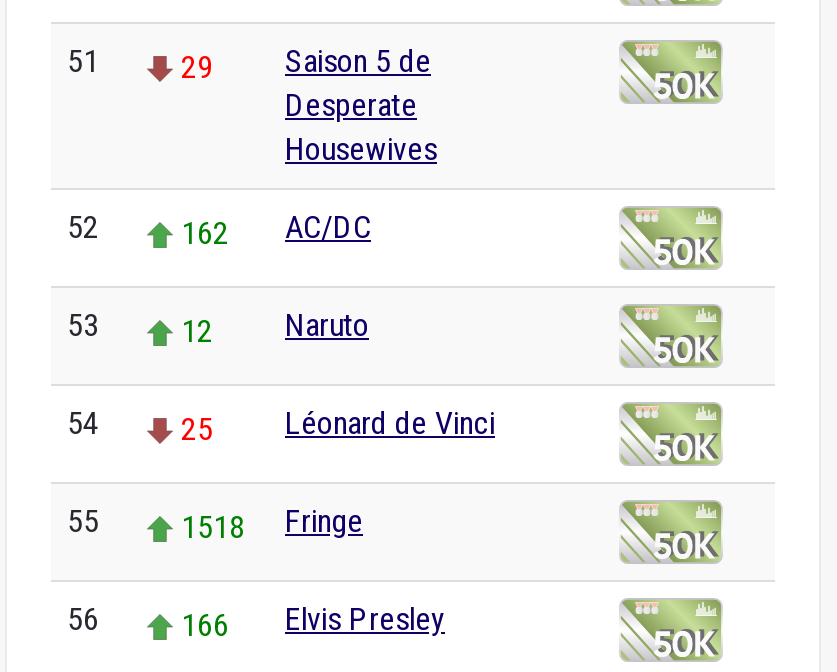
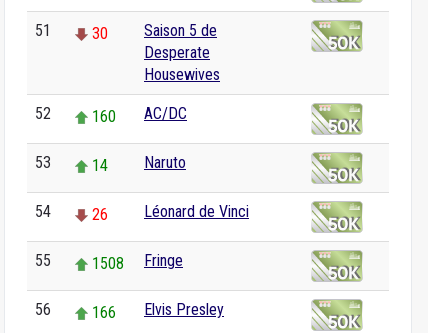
- 51 29 Saison 5 de
+ 51 30 Saison 5 de

- 52 162 AC/DC
+ 52 160 AC/DC

- 53 12 Naruto
+ 53 14 Naruto

- 54 25 Léonard de Vinci
+ 54 26 Léonard de Vinci

- 55 1518 Fringe
+ 55 1508 Fringe
